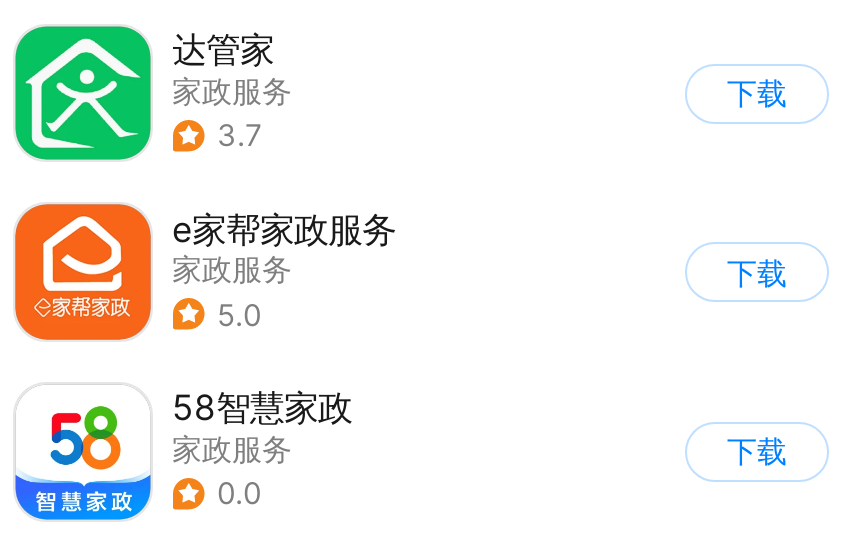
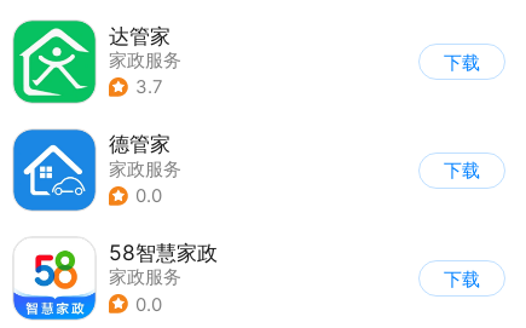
- [image]
- e家帮家政服务
+ [image]
+ 德管家

- 5.0
+ 0.0
